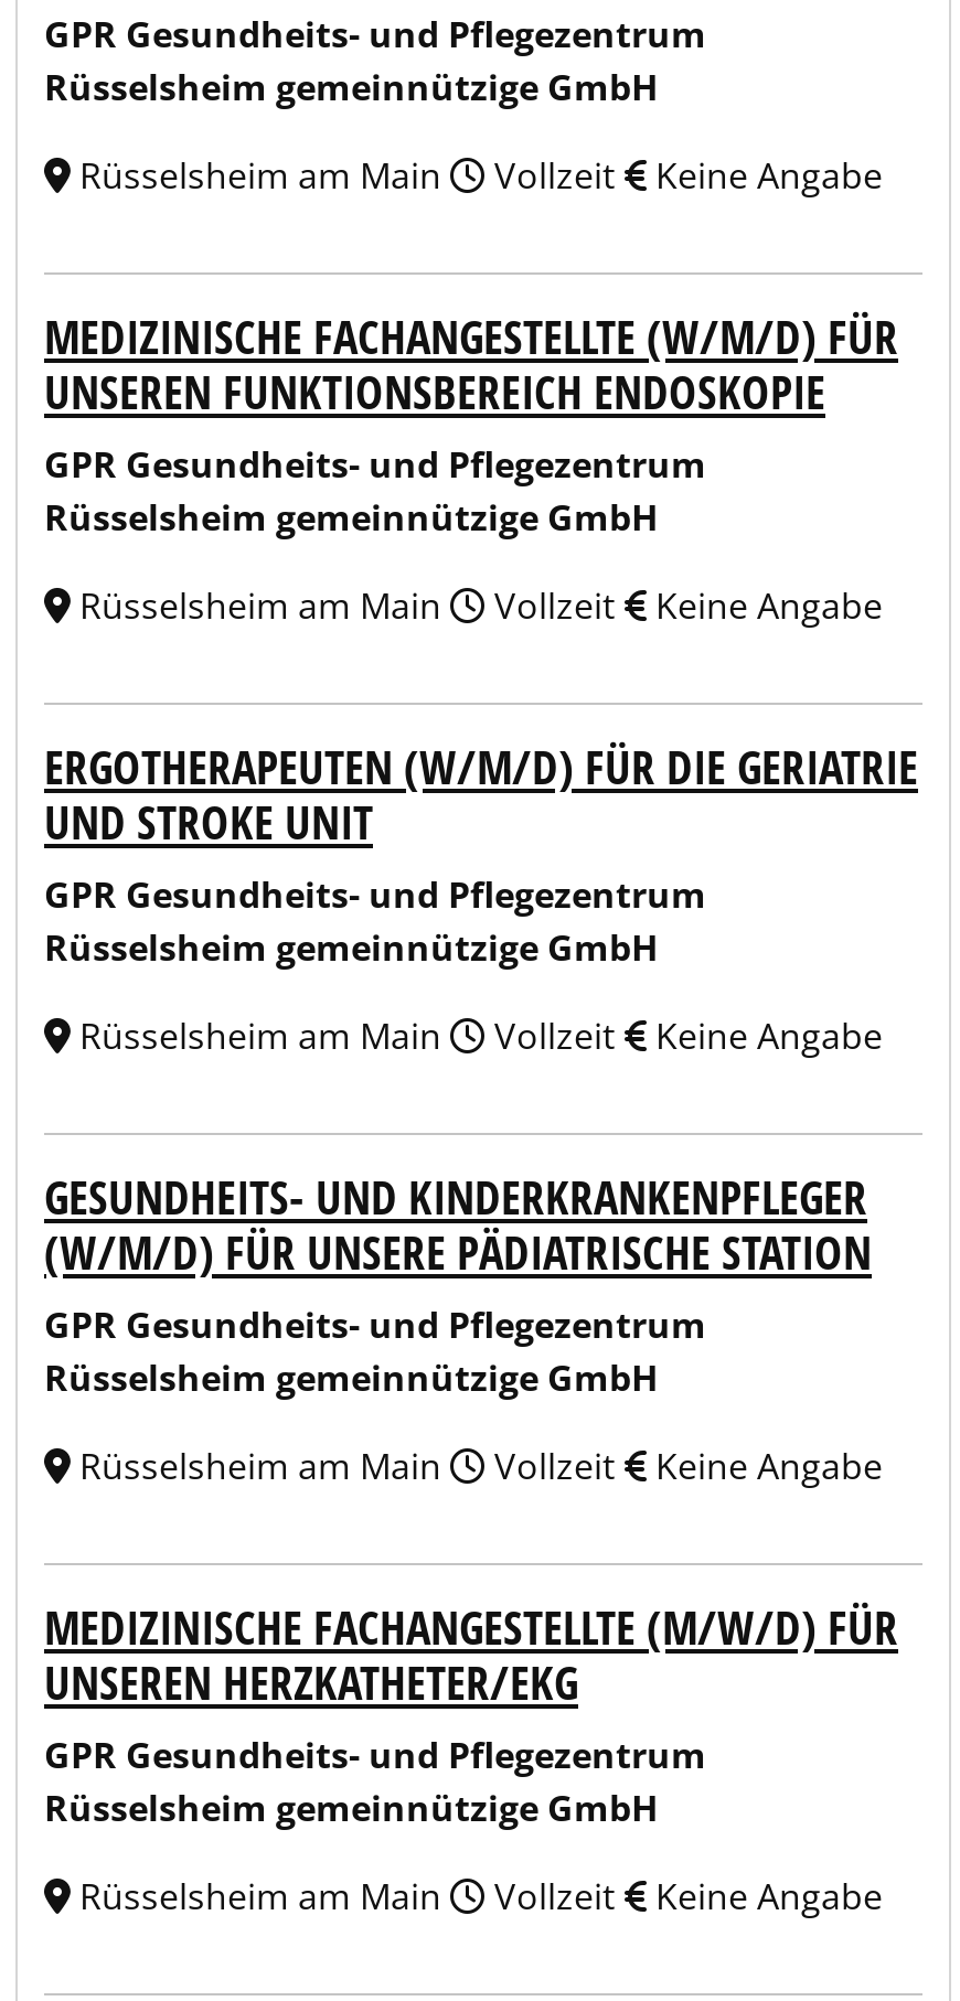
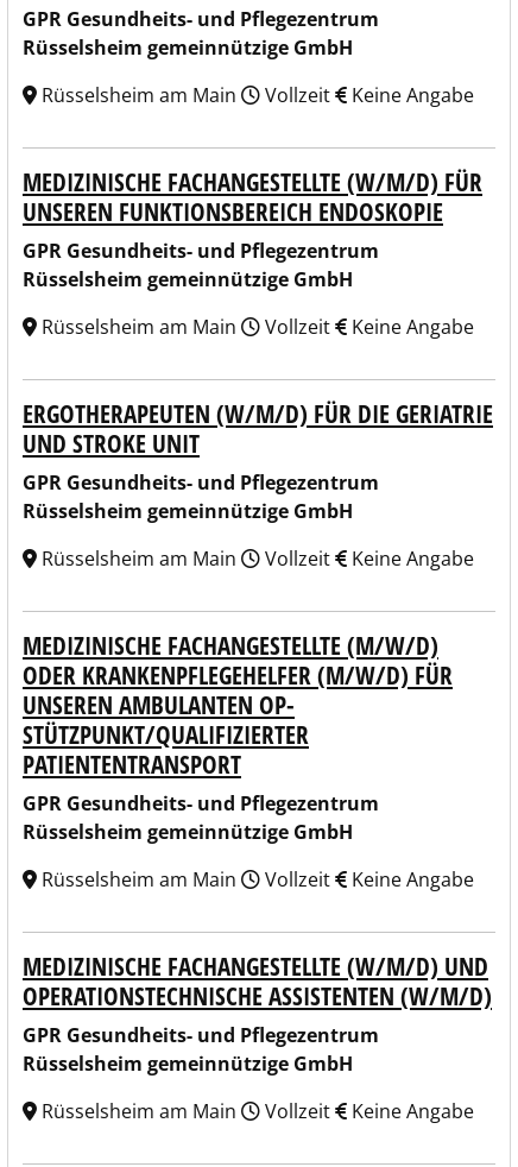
- GESUNDHEITS- UND KINDERKRANKENPFLEGER
- (W/M/D) FÜR UNSERE PÄDIATRISCHE STATION
+ MEDIZINISCHE FACHANGESTELLTE (M/W/D)
+ ODER KRANKENPFLEGEHELFER (M/W/D) FÜR
+ UNSEREN AMBULANTEN OP-
+ STÜTZPUNKT/QUALIFIZIERTER
+ PATIENTENTRANSPORT

- MEDIZINISCHE FACHANGESTELLTE (M/W/D) FÜR
- UNSEREN HERZKATHETER/EKG
+ MEDIZINISCHE FACHANGESTELLTE (W/M/D) UND
+ OPERATIONSTECHNISCHE ASSISTENTEN (W/M/D)
